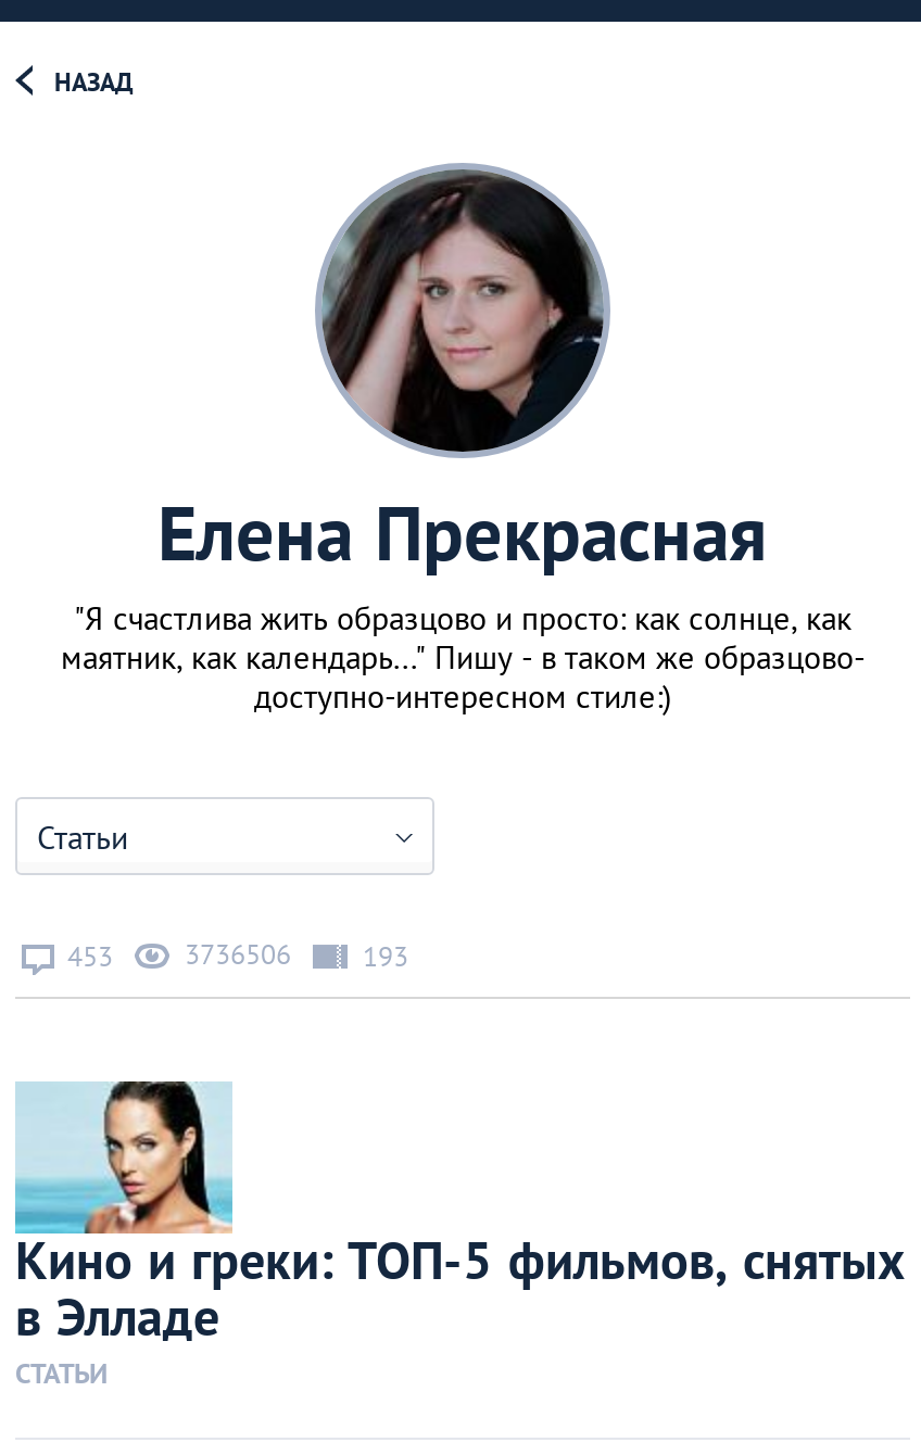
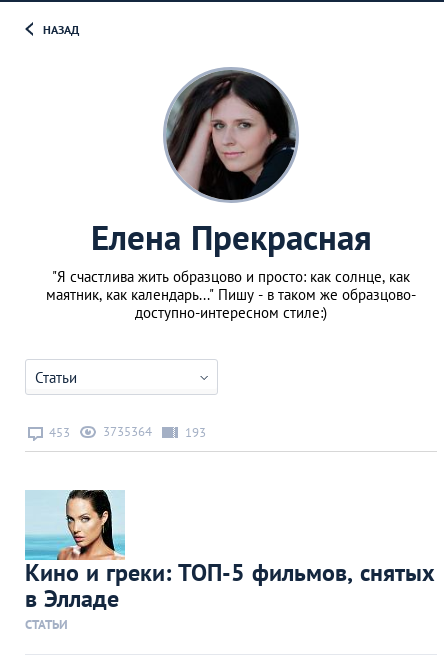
- 453 3736506 193
+ 453 3735364 193
